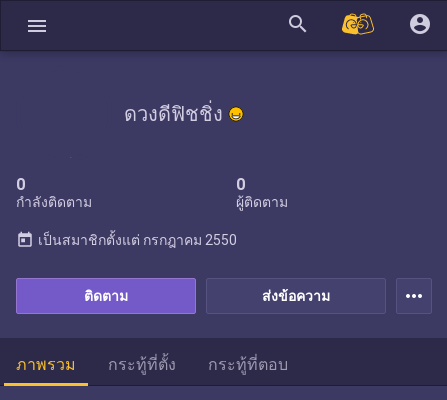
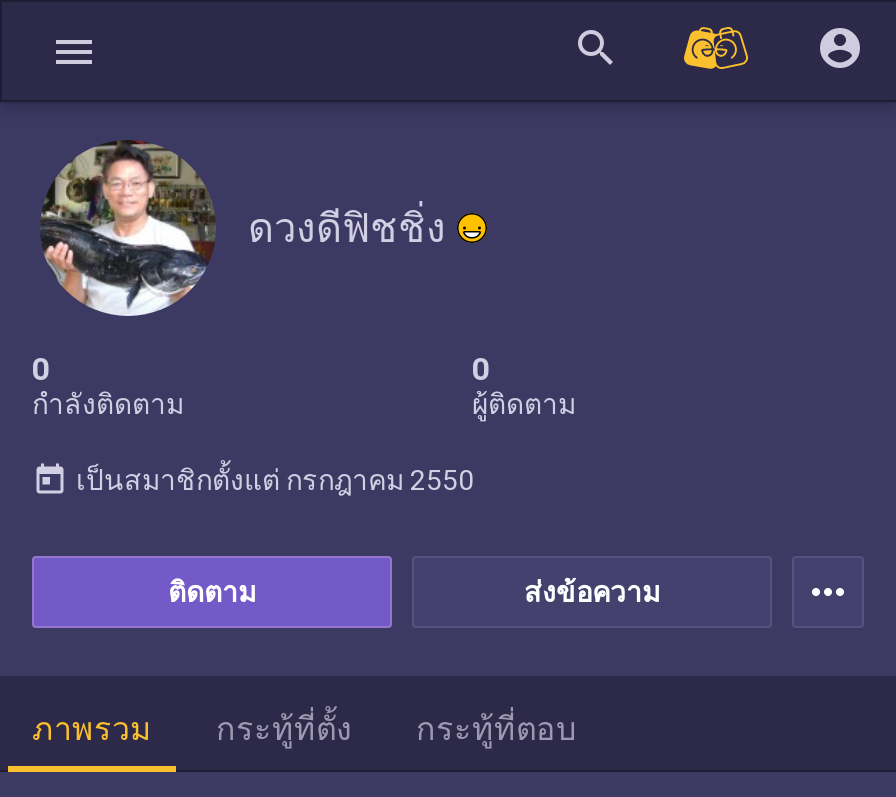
+ [image]
